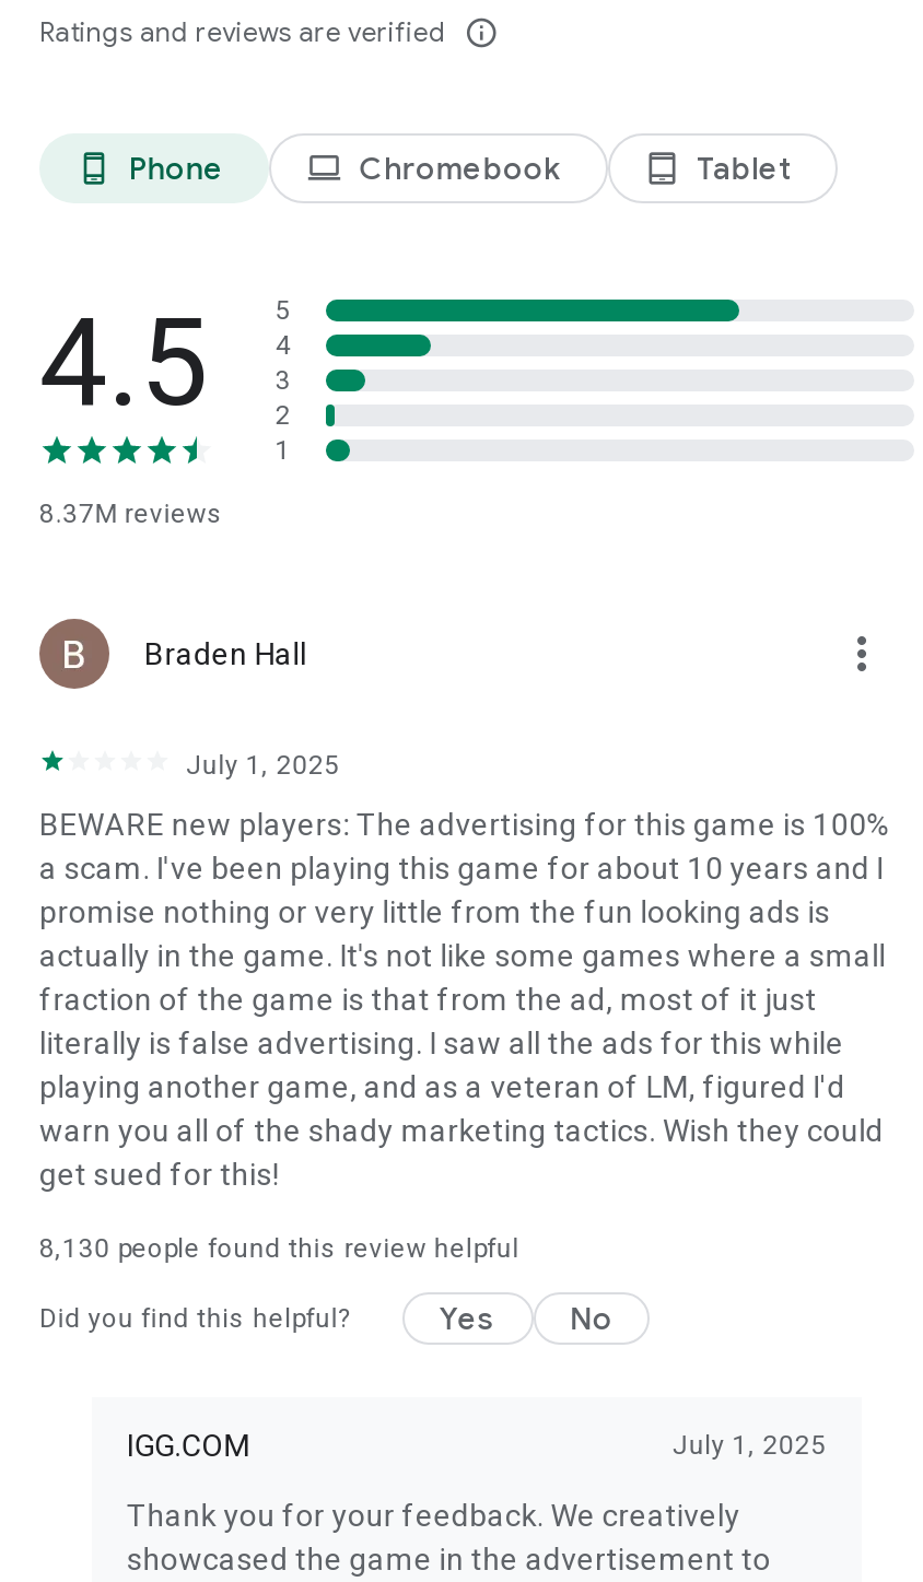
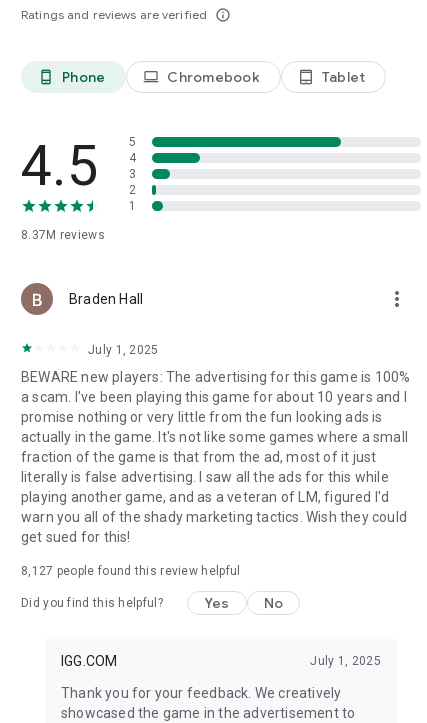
- 8,130 people found this review helpful
+ 8,127 people found this review helpful
